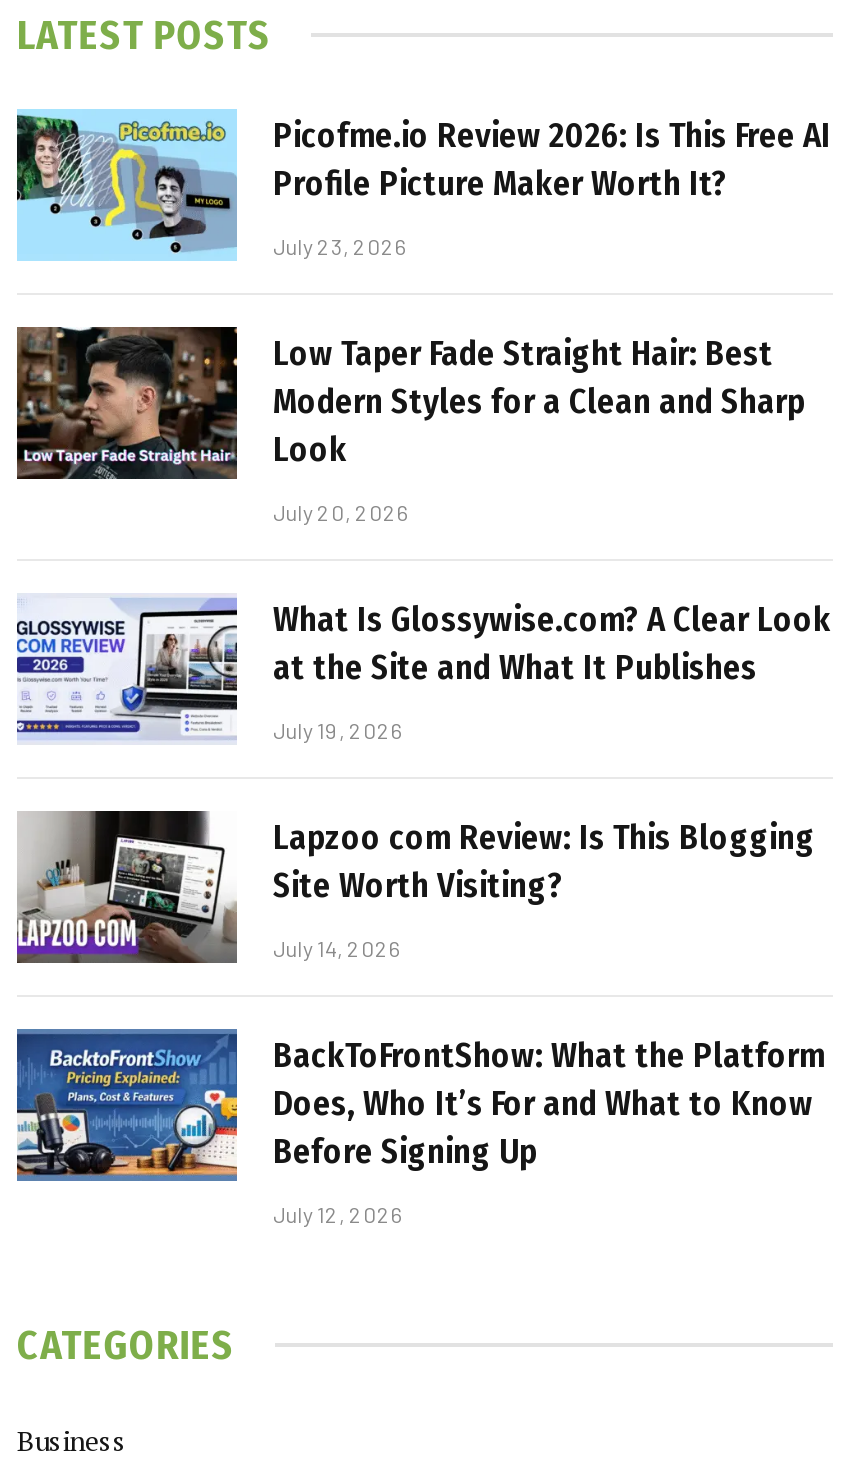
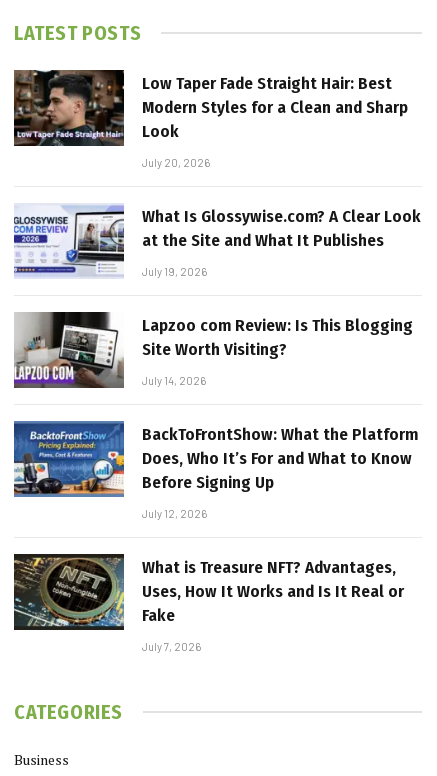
- [image]
- Picofme.io Review 2026: Is This Free AI
- Profile Picture Maker Worth It?
- July 23, 2026

moved up: [image] | Low Taper Fade Straight Hair: Best | Modern Styles for a Clean and Sharp | ... | Before Signing Up | July 12, 2026

+ [image]
+ What is Treasure NFT? Advantages,
+ Uses, How It Works and Is It Real or
+ Fake
+ July 7, 2026
